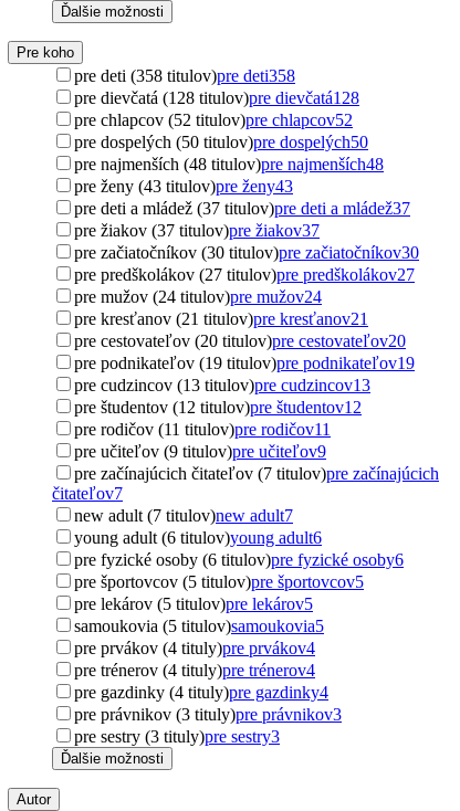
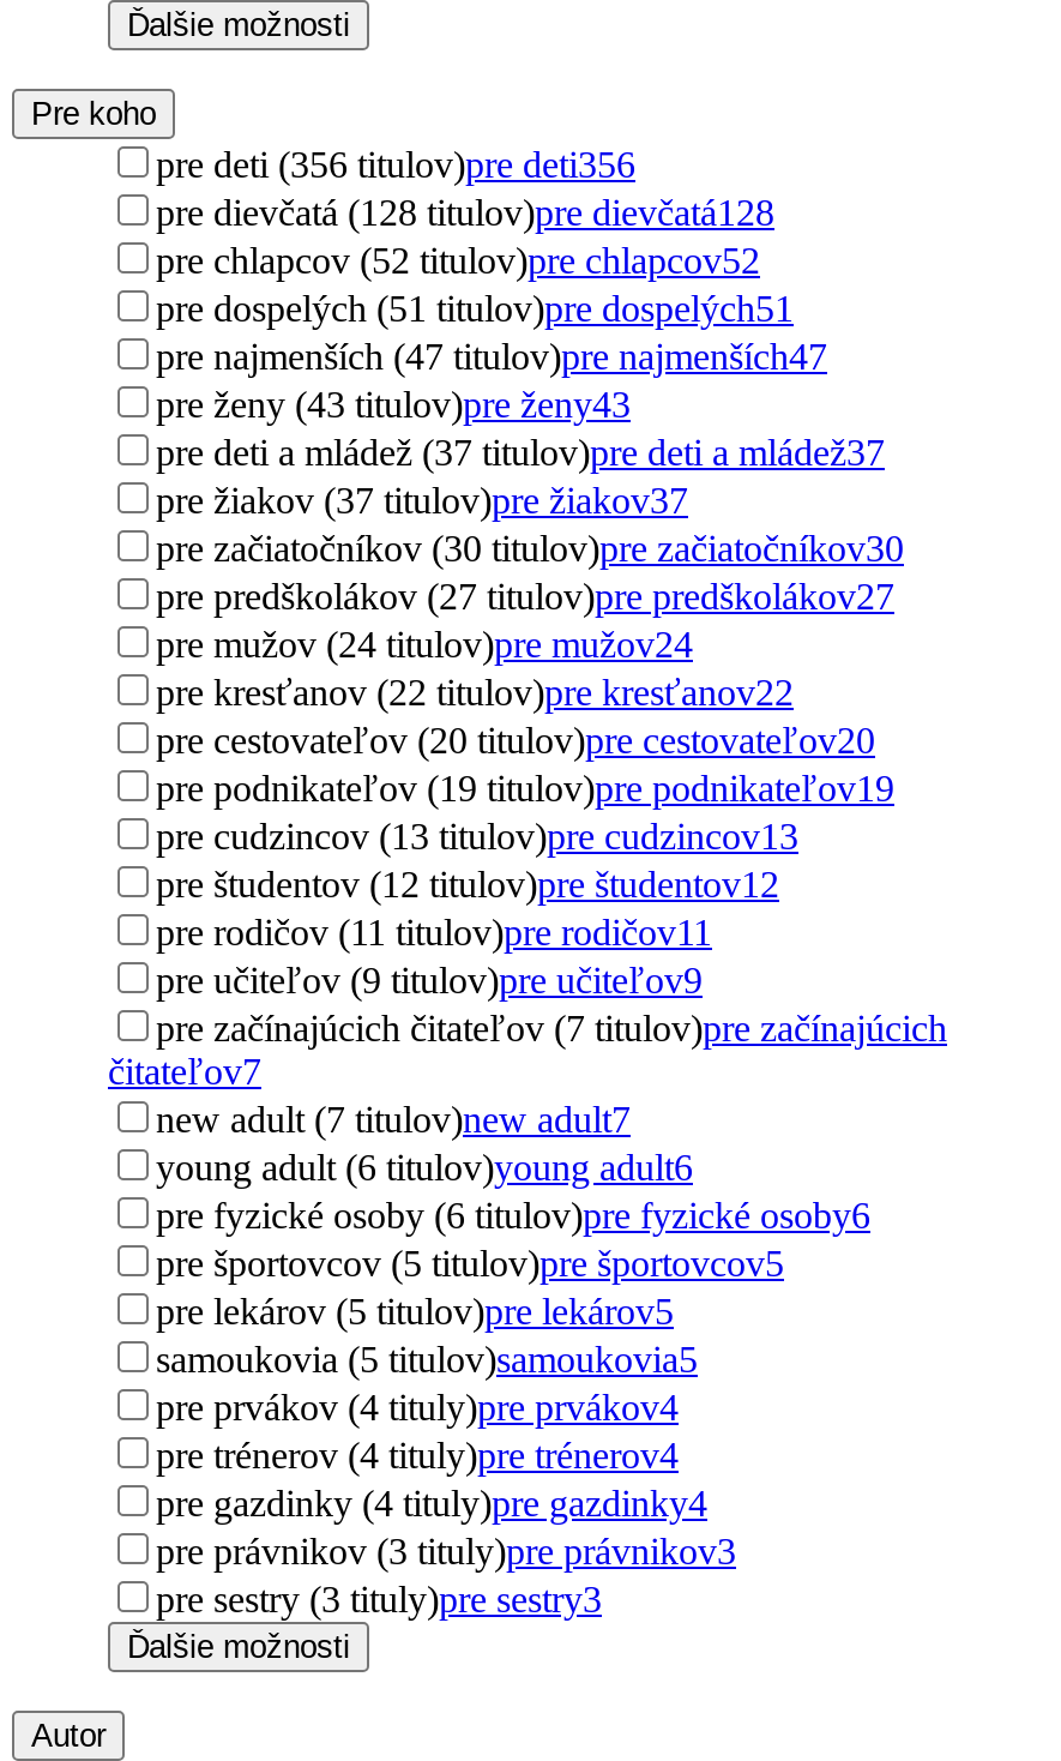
- pre deti (358 titulov)pre deti358
+ pre deti (356 titulov)pre deti356

- pre dospelých (50 titulov)pre dospelých50
+ pre dospelých (51 titulov)pre dospelých51

- pre najmenších (48 titulov)pre najmenších48
+ pre najmenších (47 titulov)pre najmenších47

- pre kresťanov (21 titulov)pre kresťanov21
+ pre kresťanov (22 titulov)pre kresťanov22
